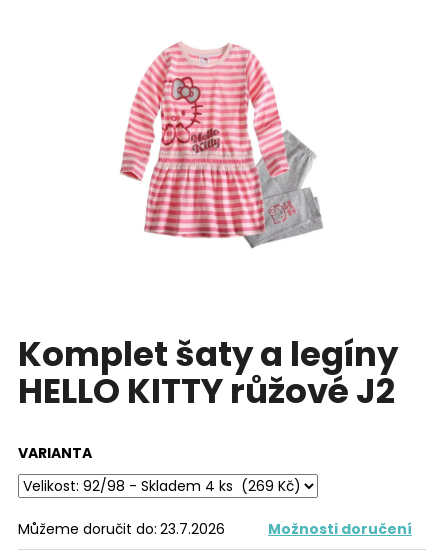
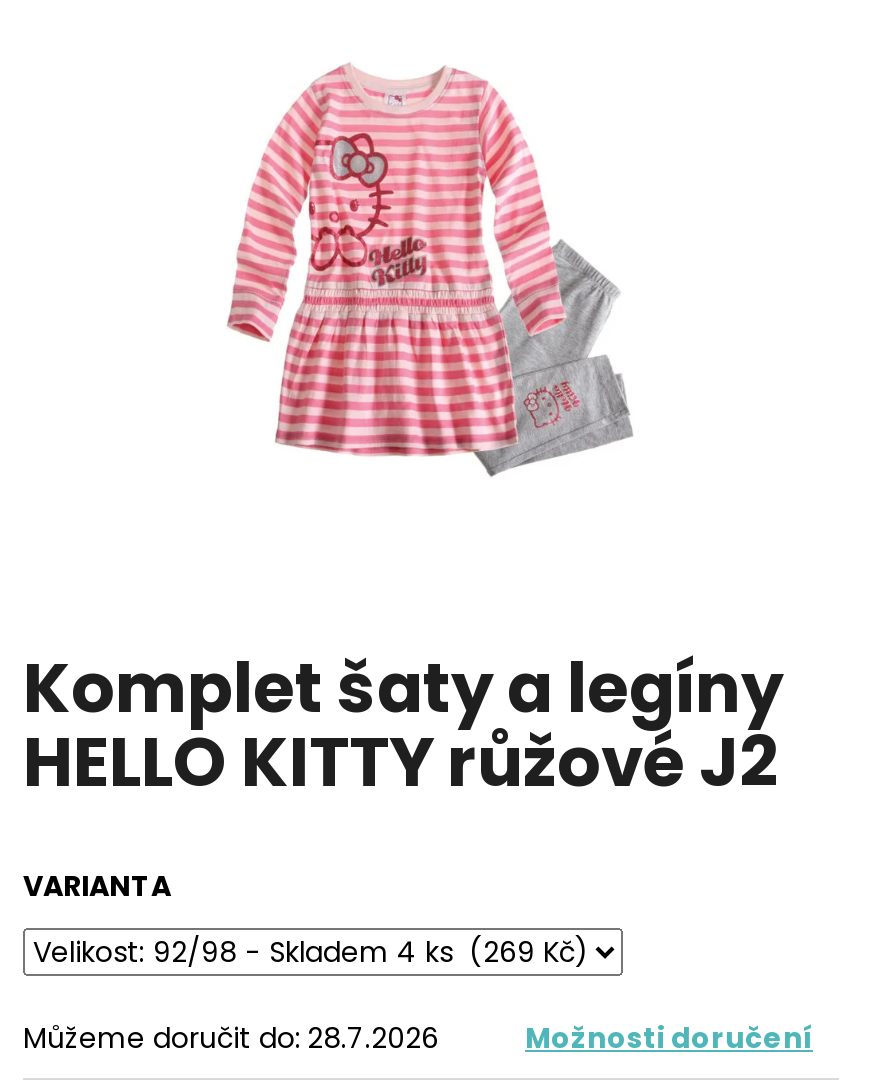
- Můžeme doručit do: 23.7.2026
+ Můžeme doručit do: 28.7.2026
